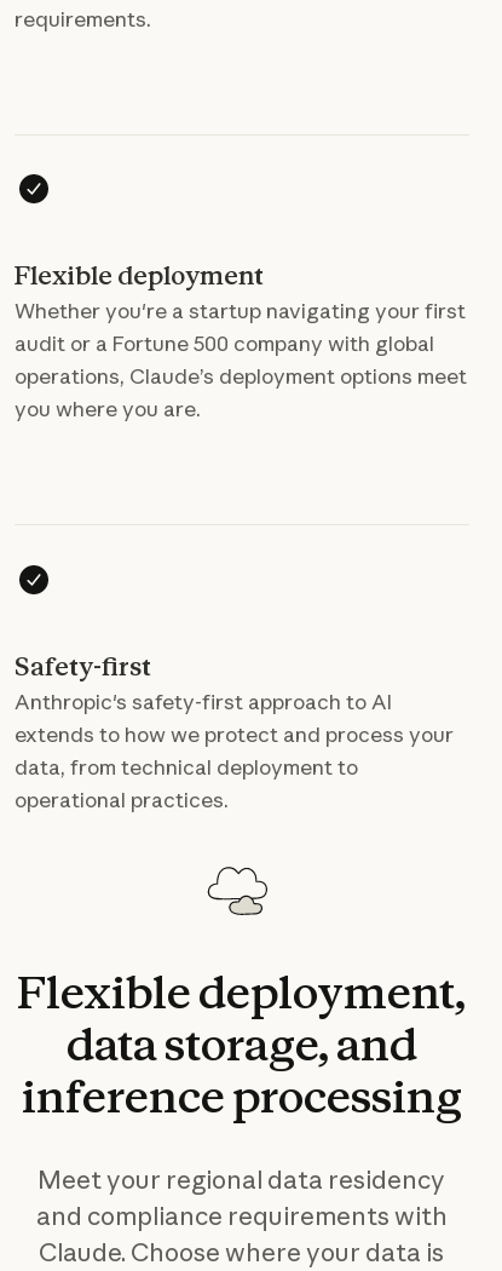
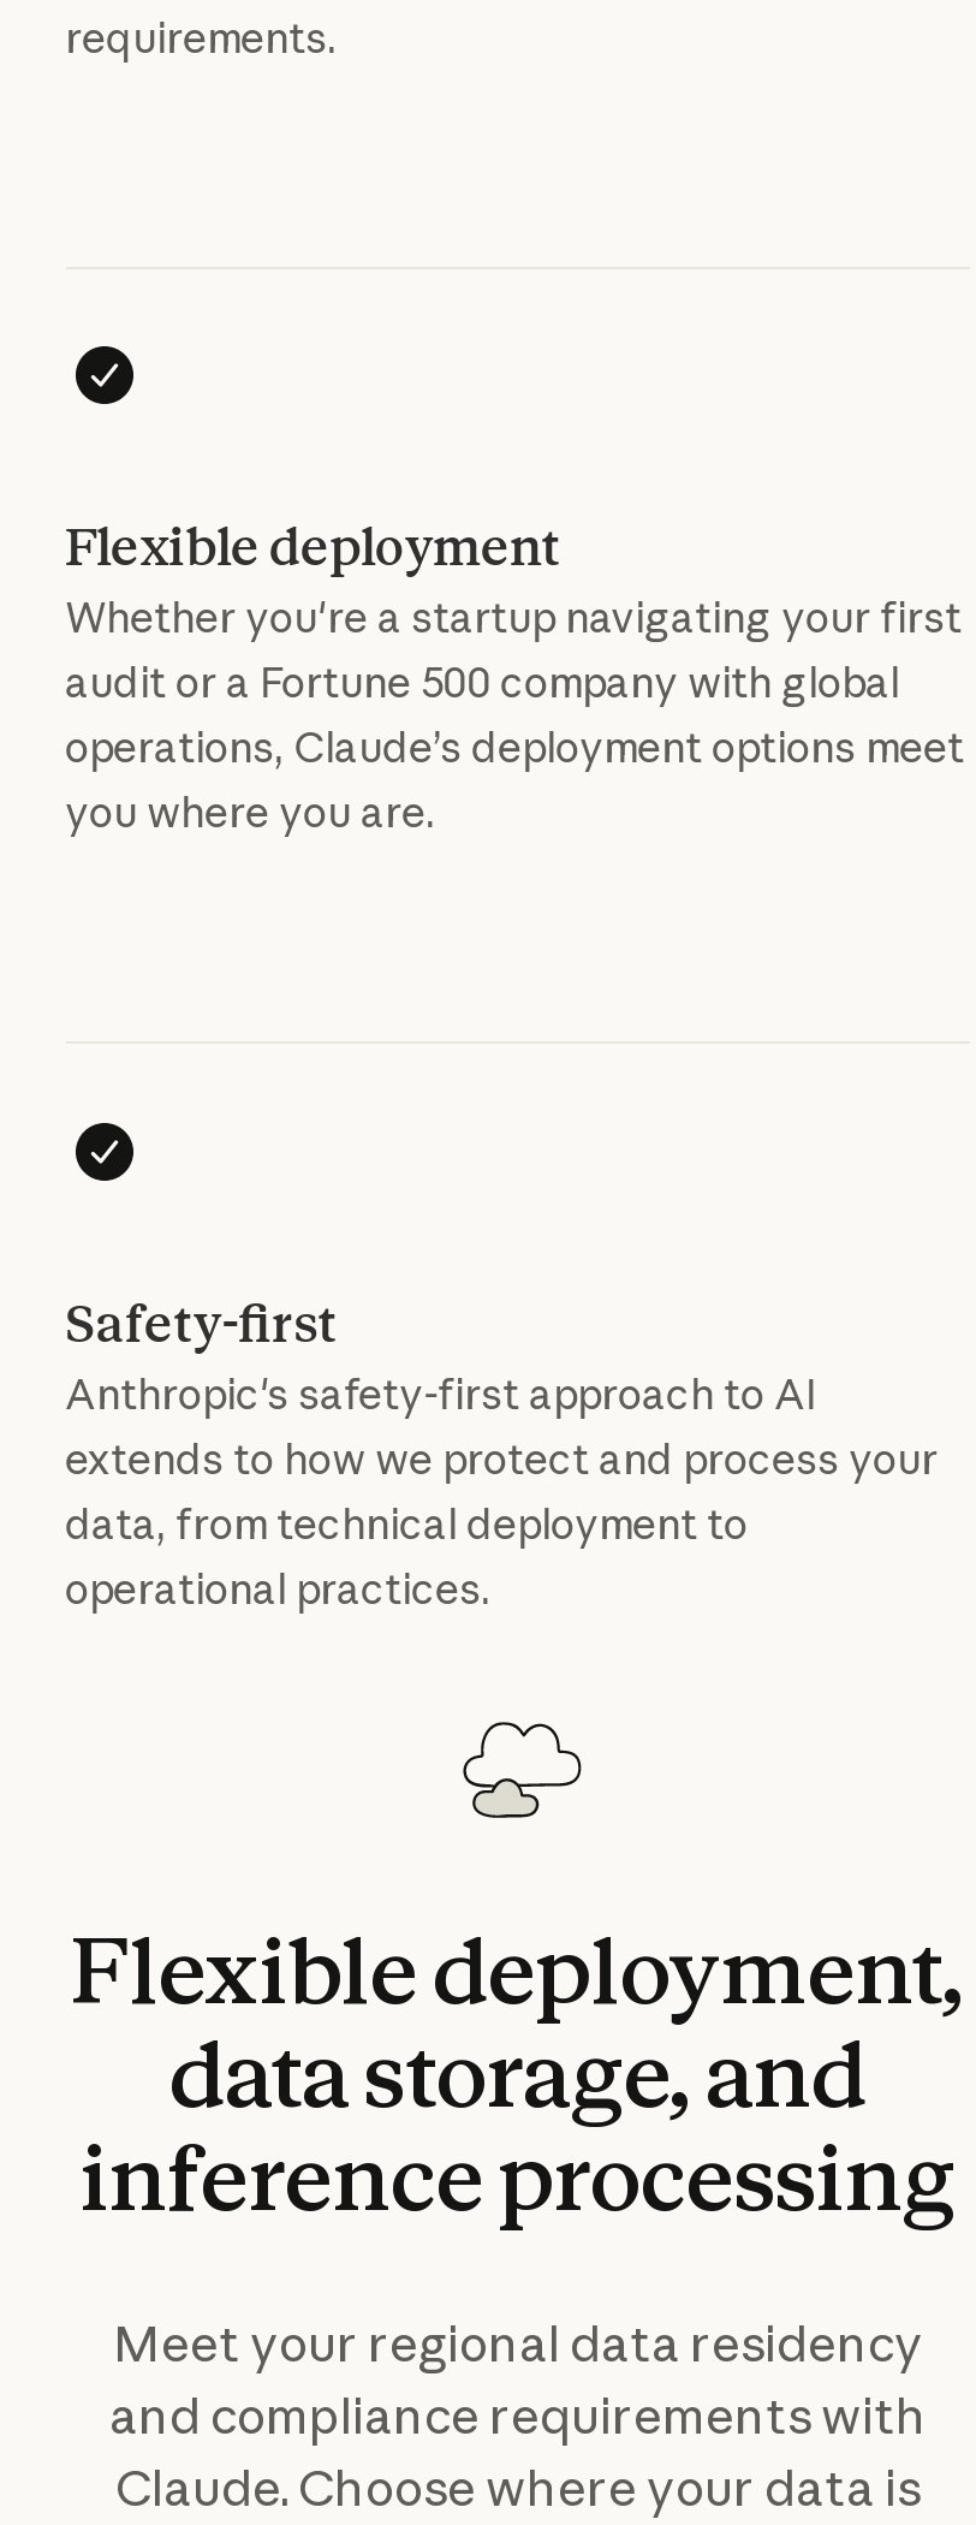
- [image]
+ [image]
